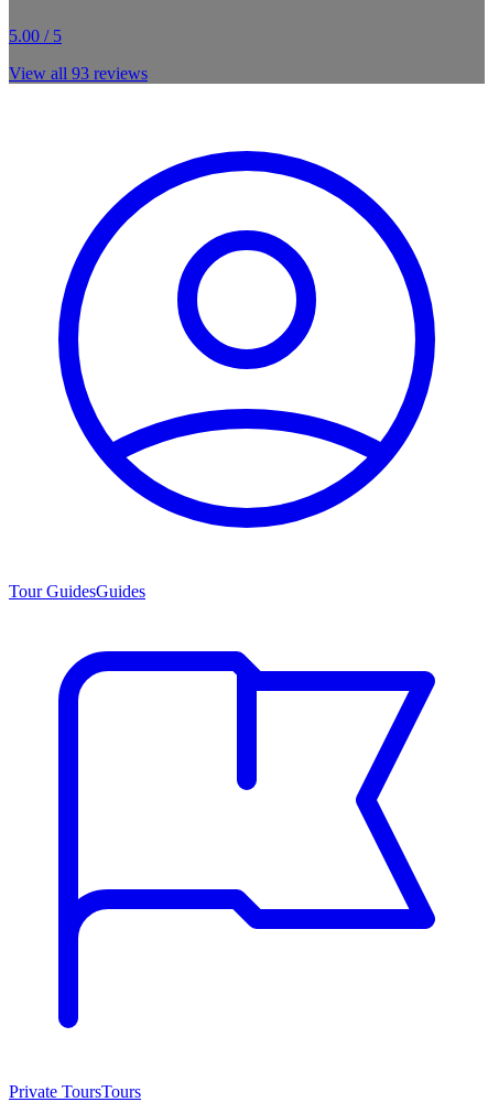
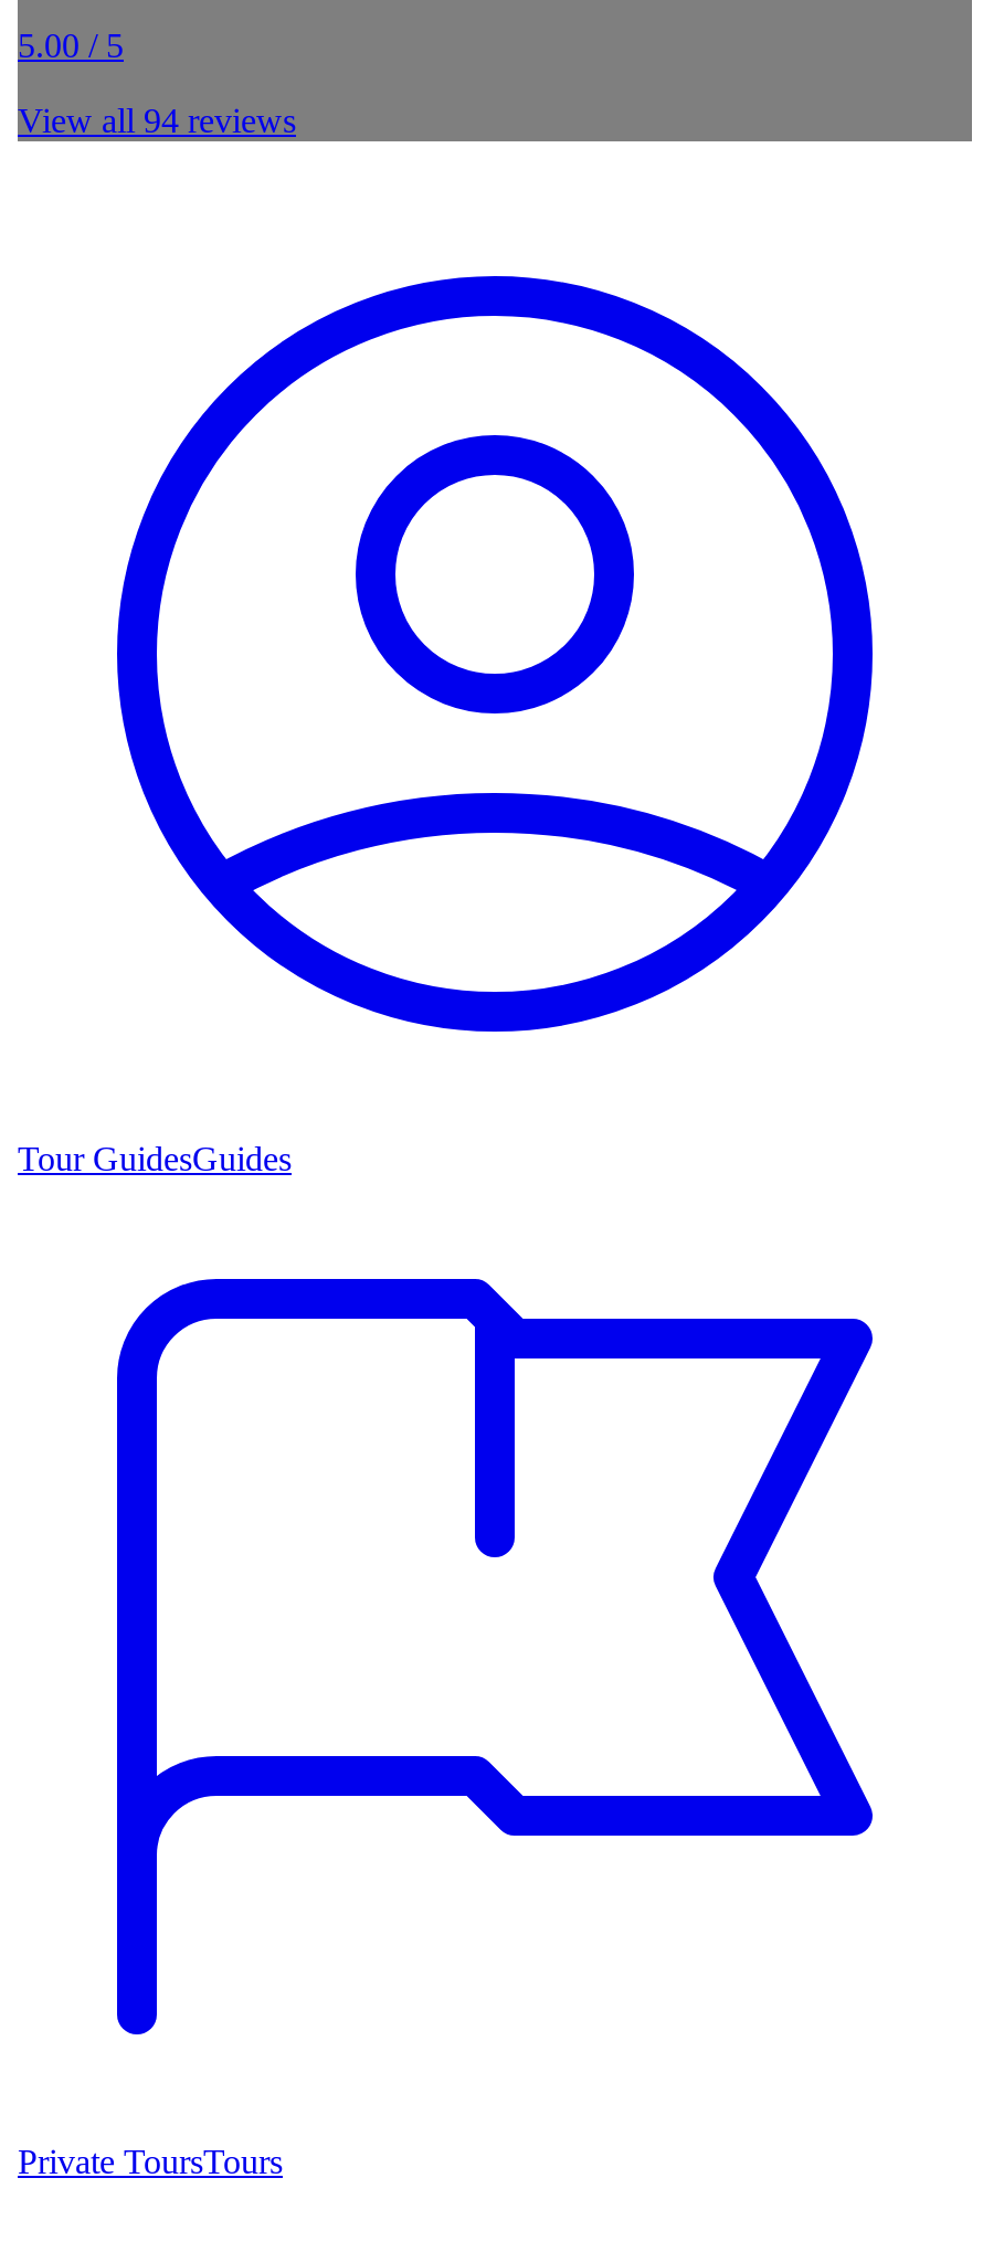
- View all 93 reviews
+ View all 94 reviews
